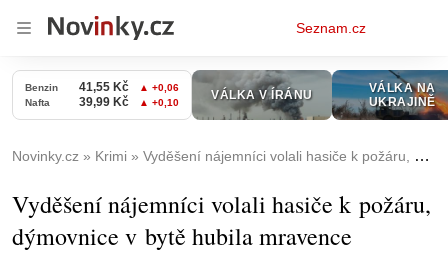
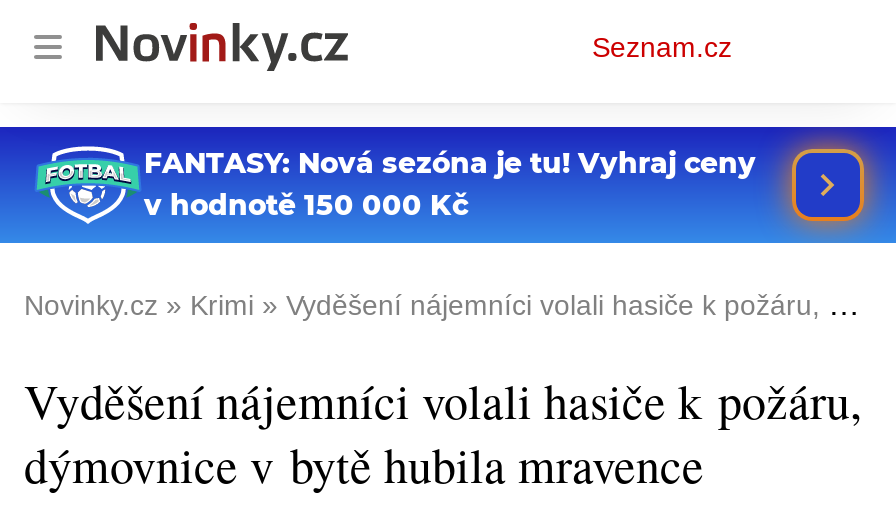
- [image]
+ [image]
